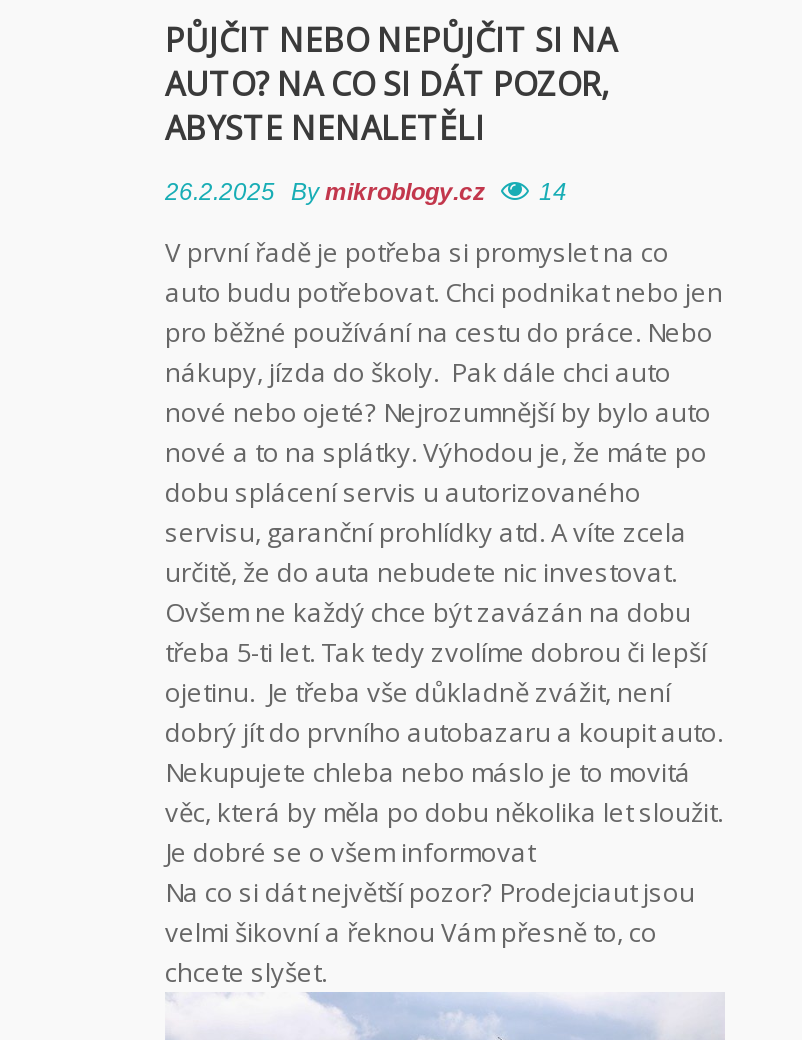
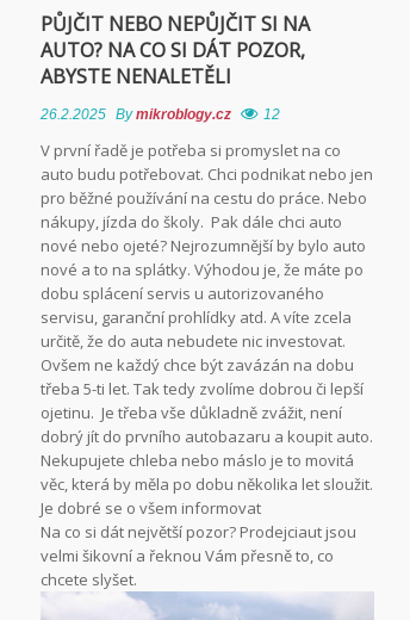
- 26.2.2025 By mikroblogy.cz 14
+ 26.2.2025 By mikroblogy.cz 12
